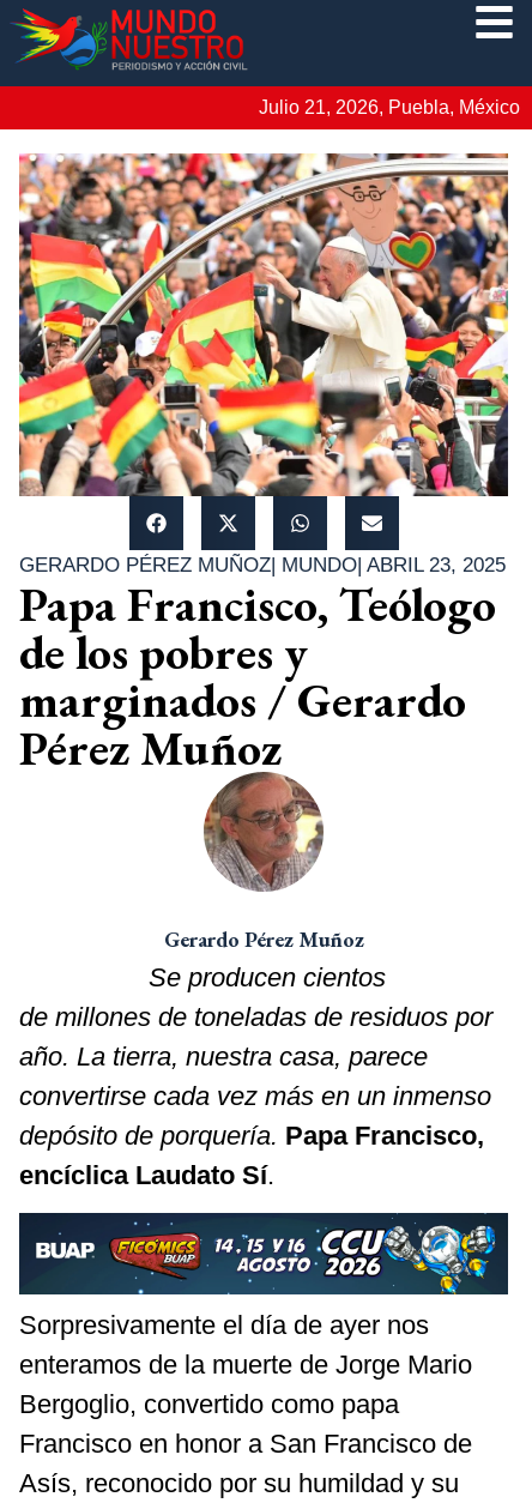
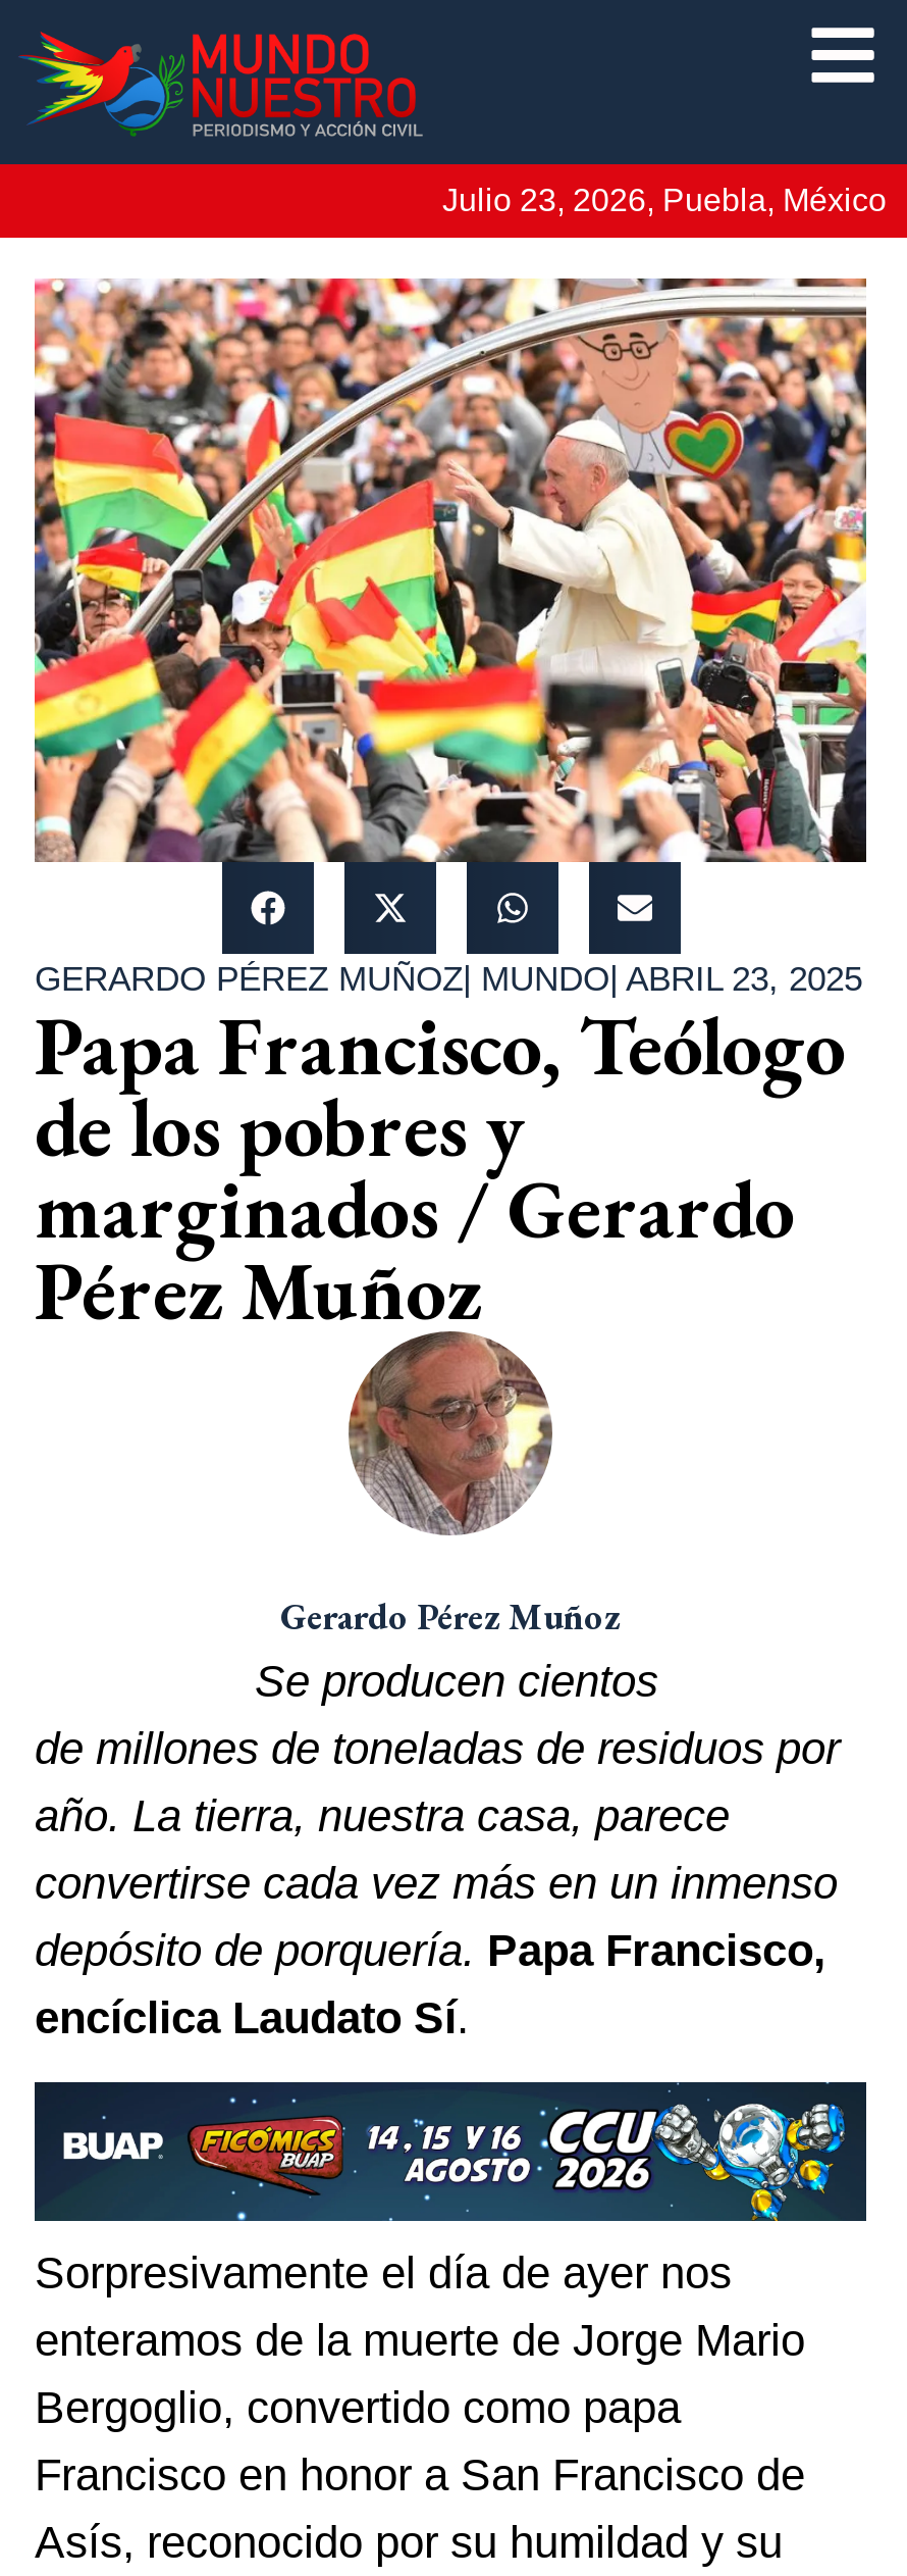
- Julio 21, 2026, Puebla, México
+ Julio 23, 2026, Puebla, México
